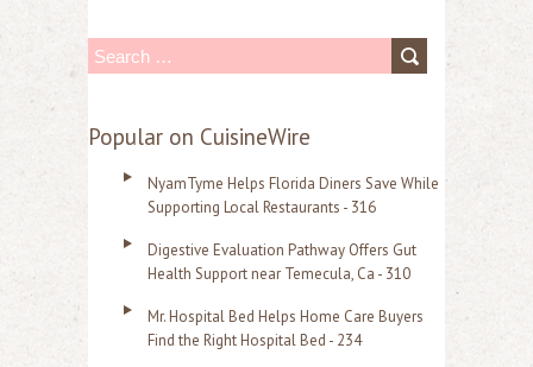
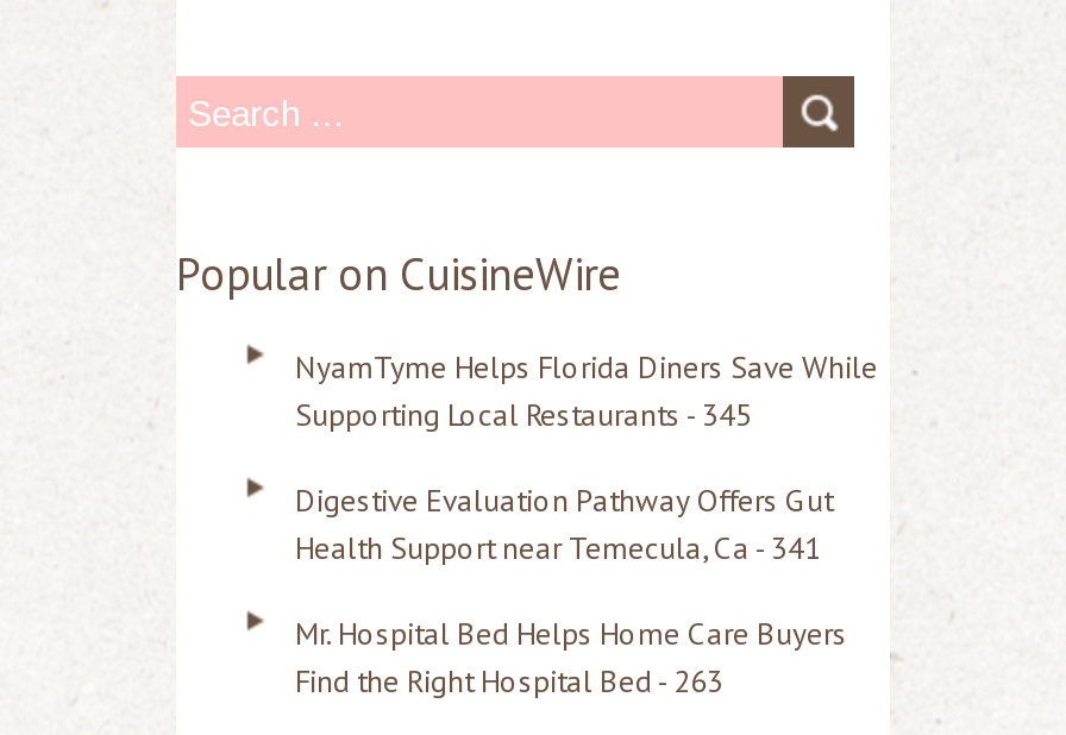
- Supporting Local Restaurants - 316
+ Supporting Local Restaurants - 345

- Health Support near Temecula, Ca - 310
+ Health Support near Temecula, Ca - 341

- Find the Right Hospital Bed - 234
+ Find the Right Hospital Bed - 263
